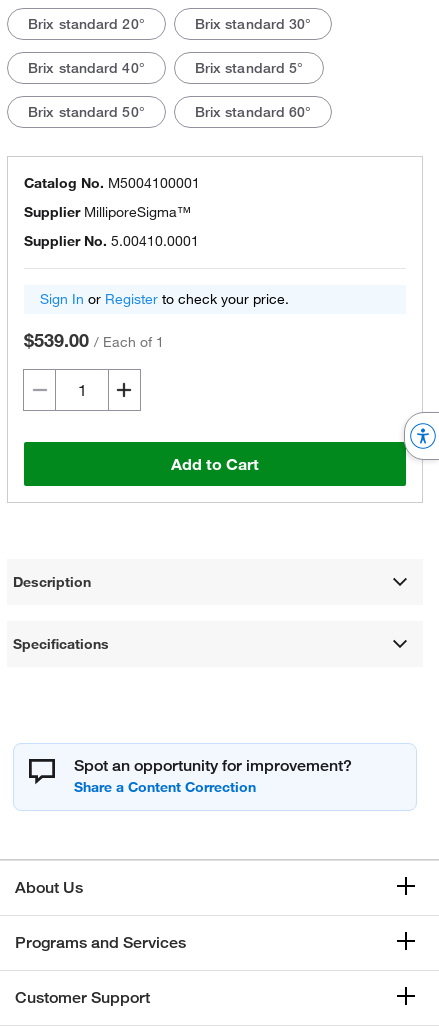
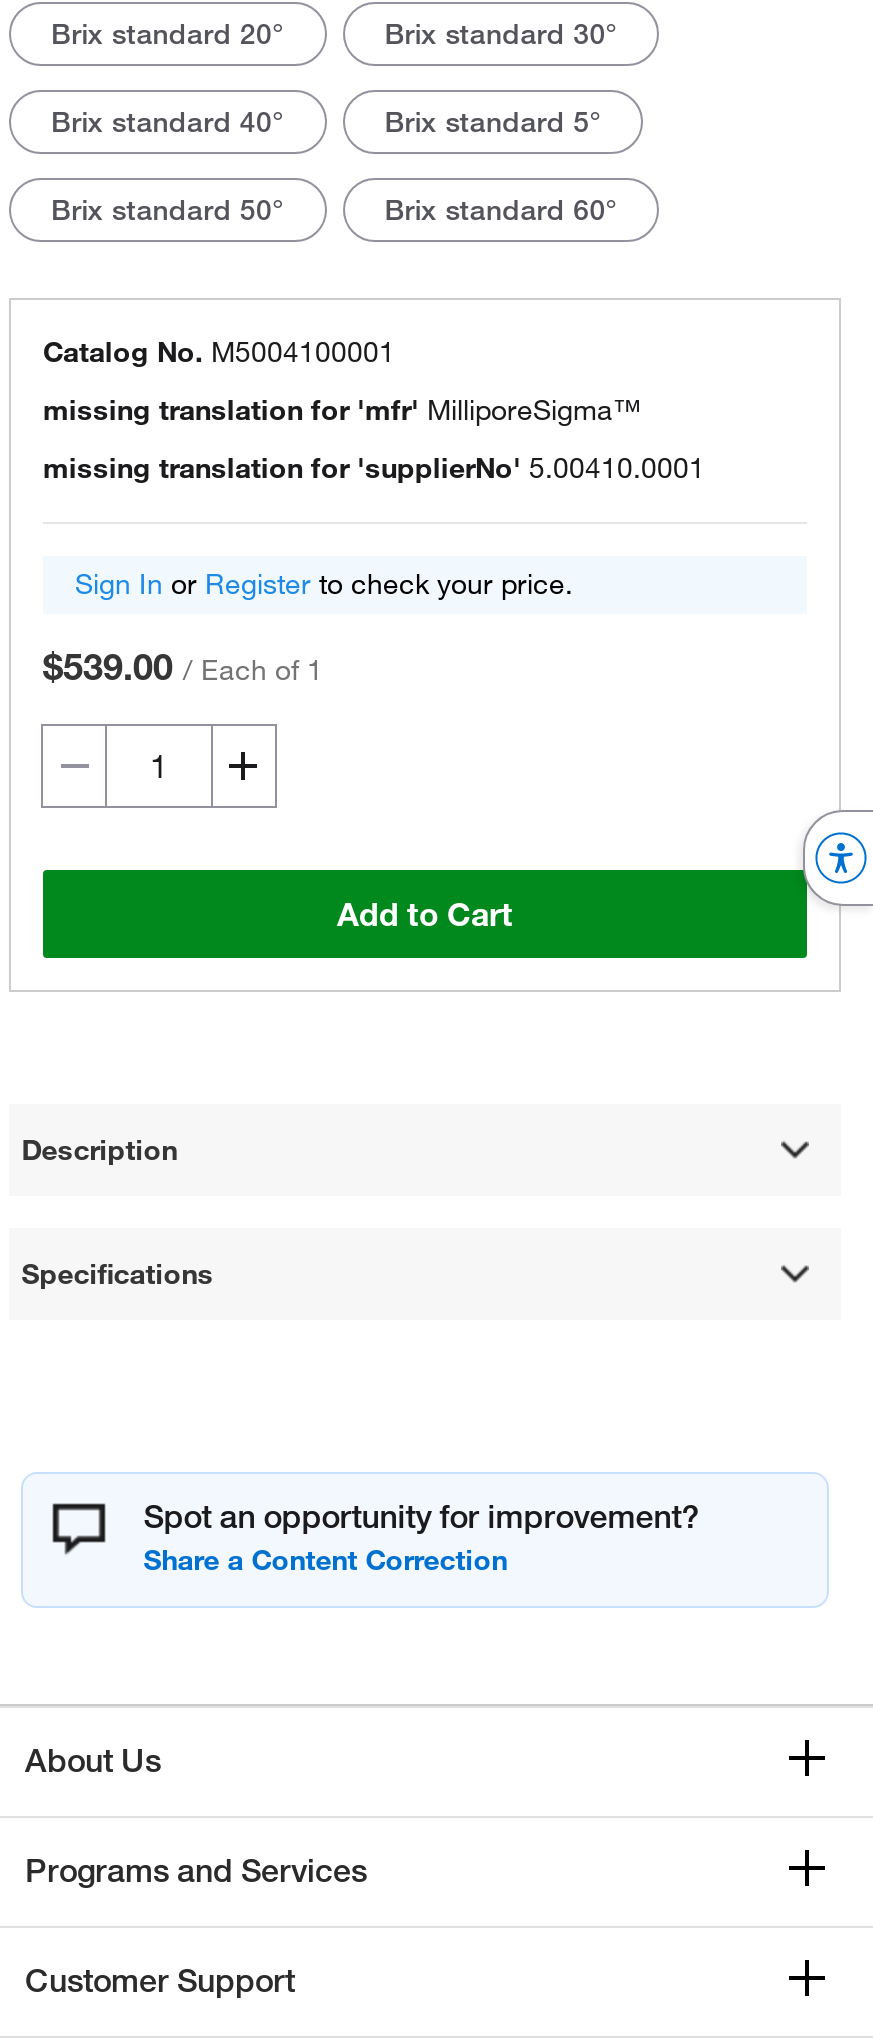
- Supplier MilliporeSigma™
+ missing translation for 'mfr' MilliporeSigma™

- Supplier No. 5.00410.0001
+ missing translation for 'supplierNo' 5.00410.0001
